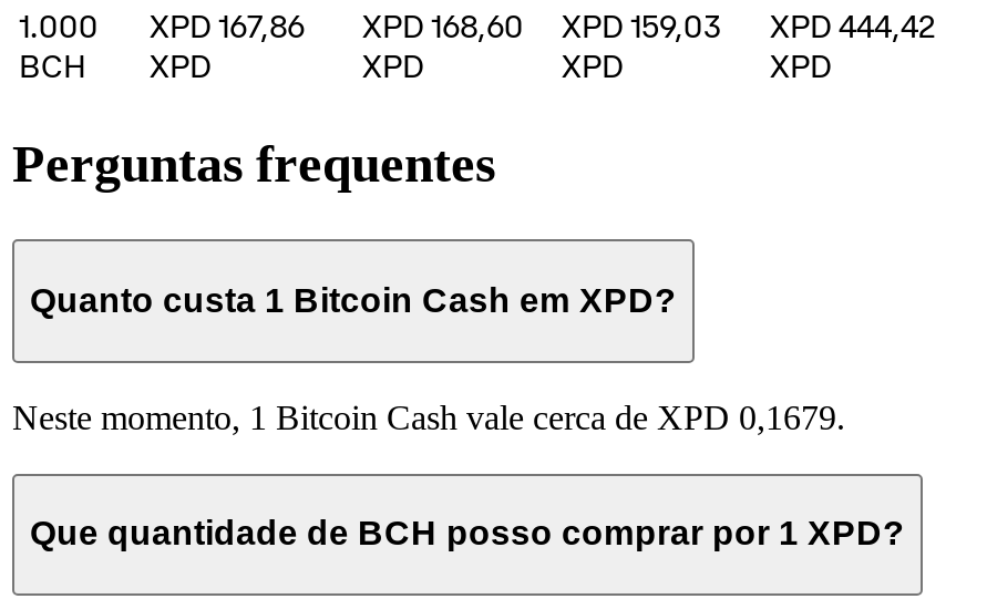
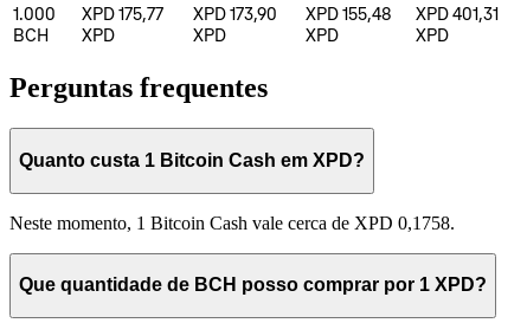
- XPD 167,86
+ XPD 175,77

- XPD 168,60
+ XPD 173,90

- XPD 159,03
+ XPD 155,48

- XPD 444,42
+ XPD 401,31

- Neste momento, 1 Bitcoin Cash vale cerca de XPD 0,1679.
+ Neste momento, 1 Bitcoin Cash vale cerca de XPD 0,1758.
